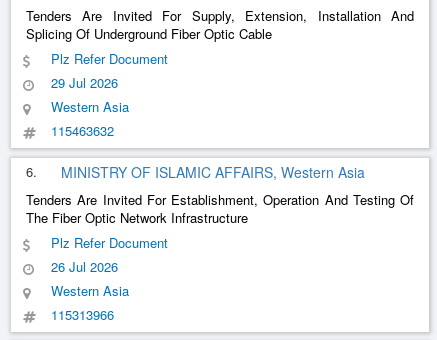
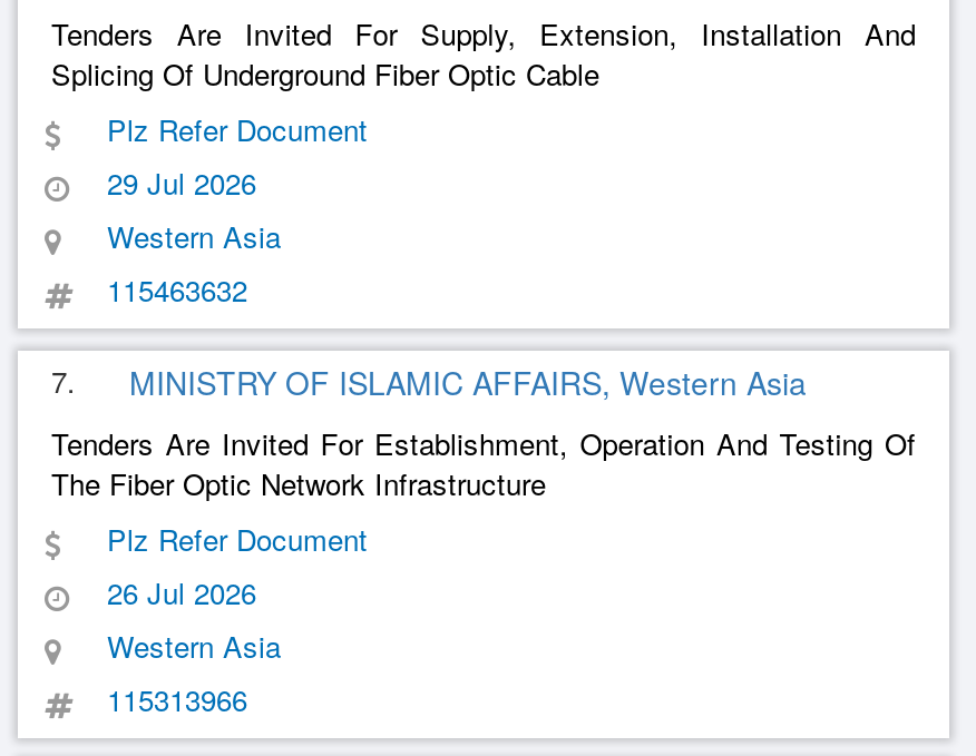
- 6. MINISTRY OF ISLAMIC AFFAIRS, Western Asia
+ 7. MINISTRY OF ISLAMIC AFFAIRS, Western Asia
